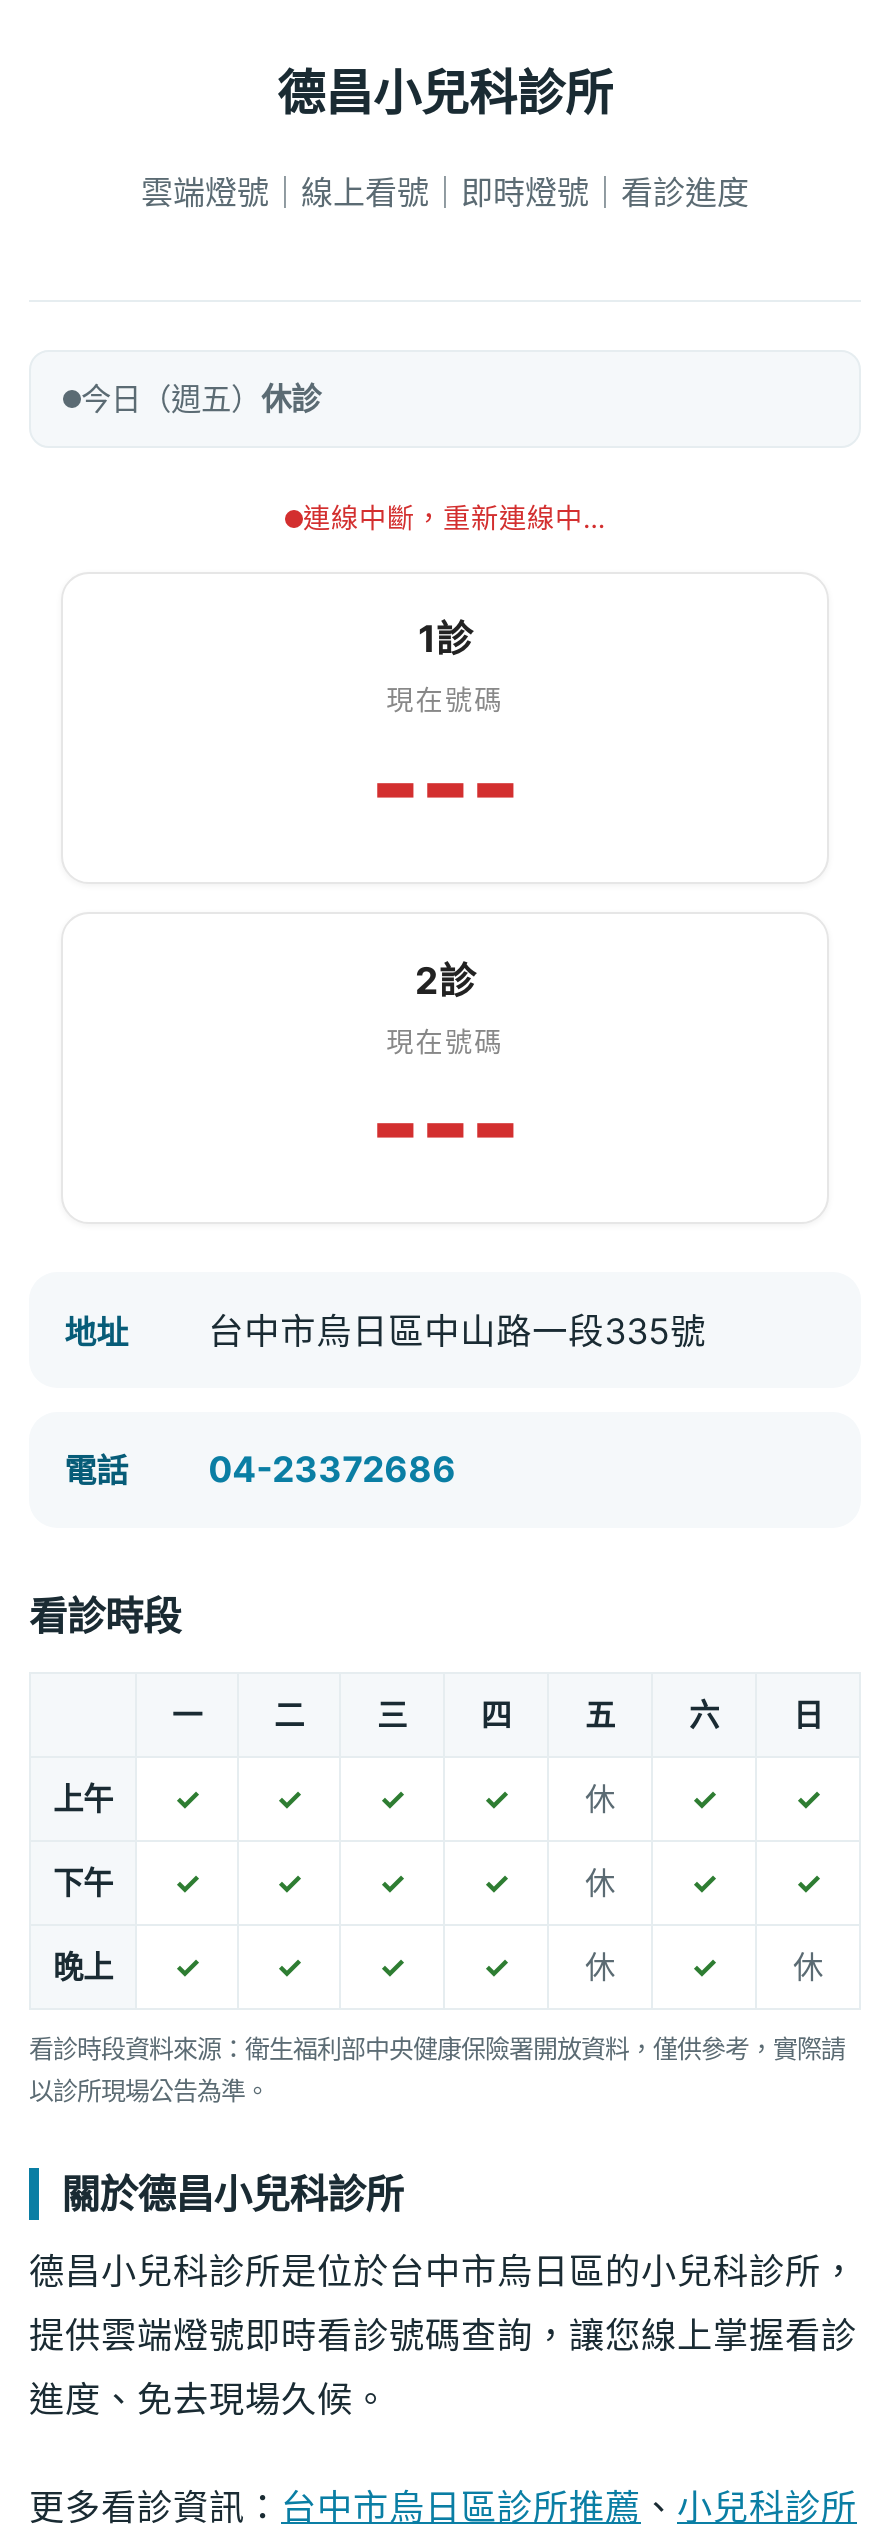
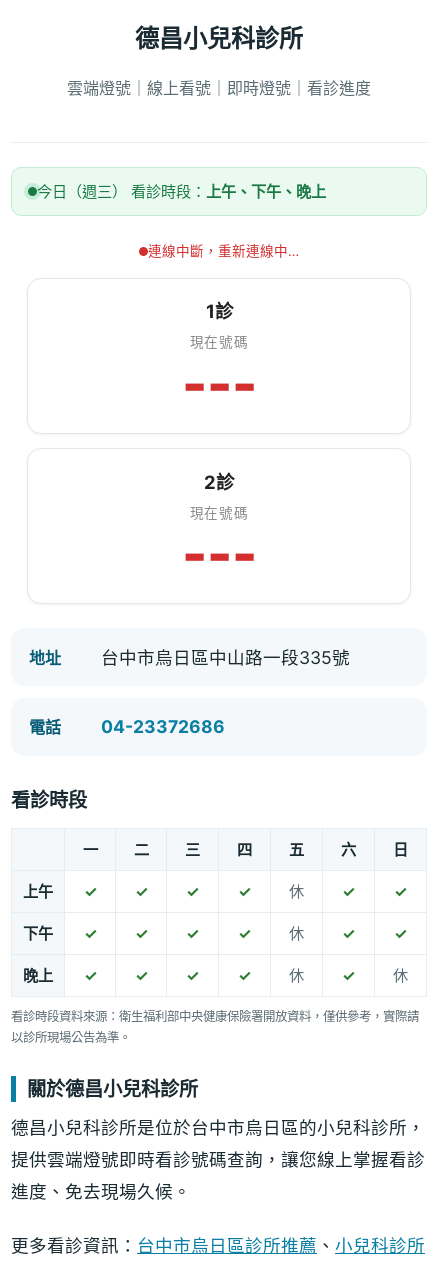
- 今日（週五）休診
+ 今日（週三） 看診時段：上午、下午、晚上
